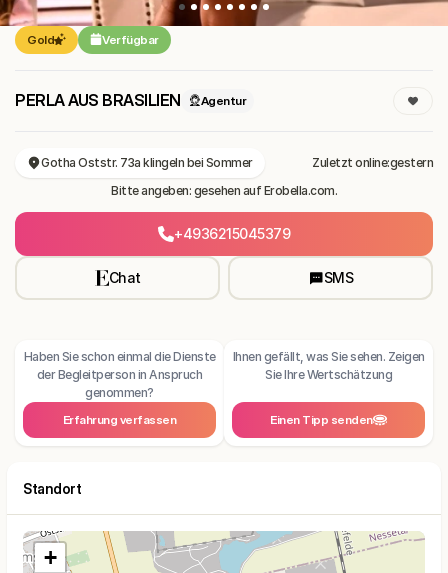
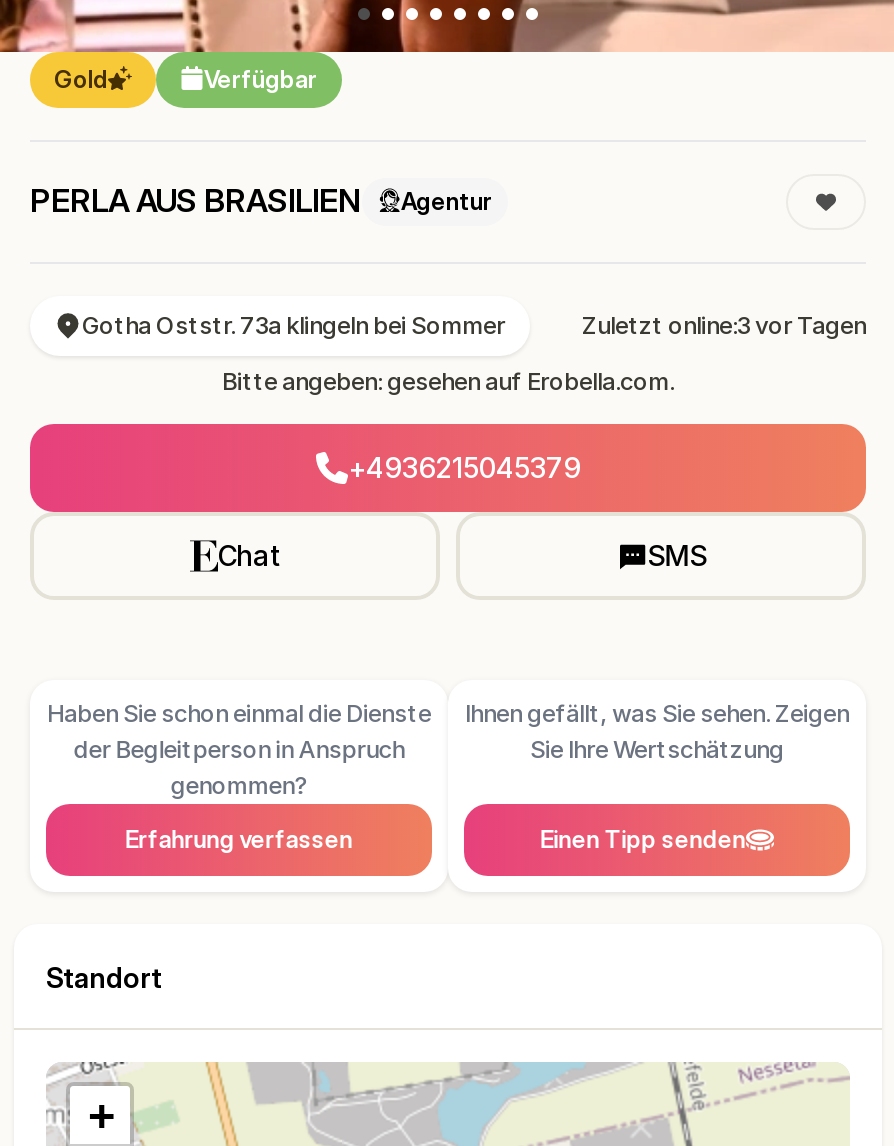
- Zuletzt online:gestern
+ Zuletzt online:3 vor Tagen
